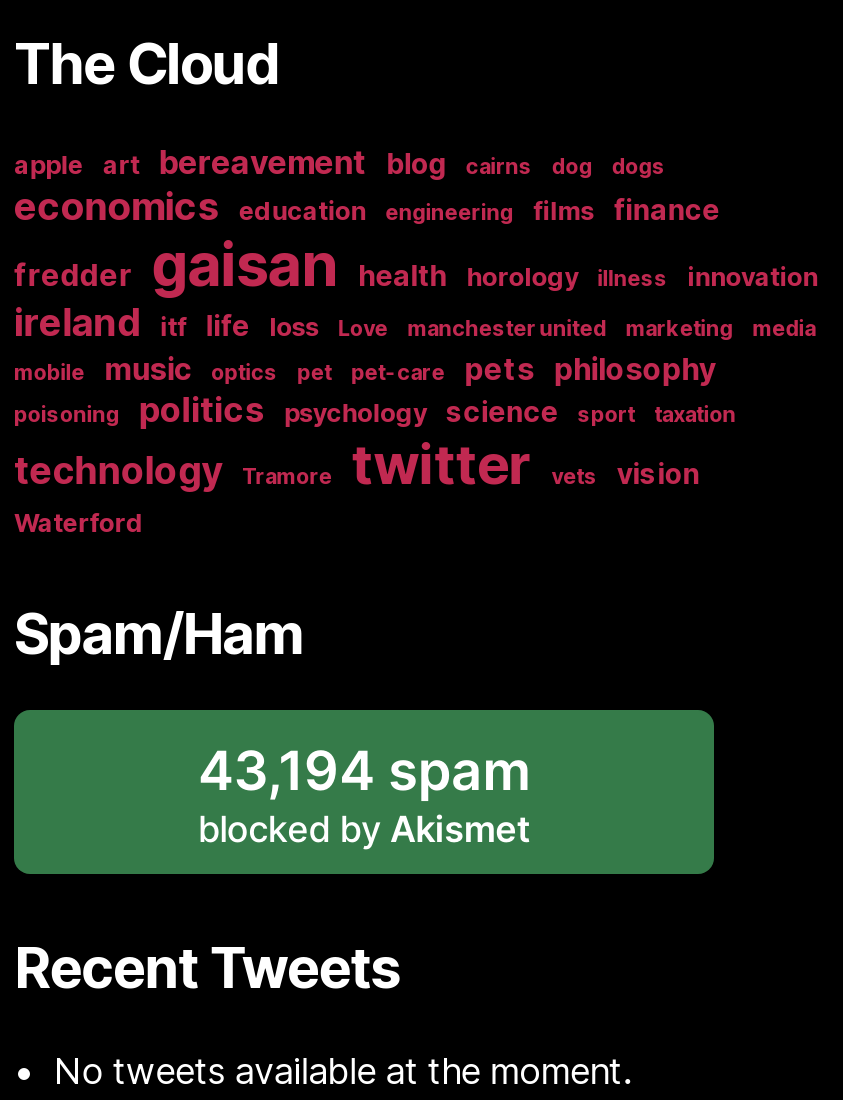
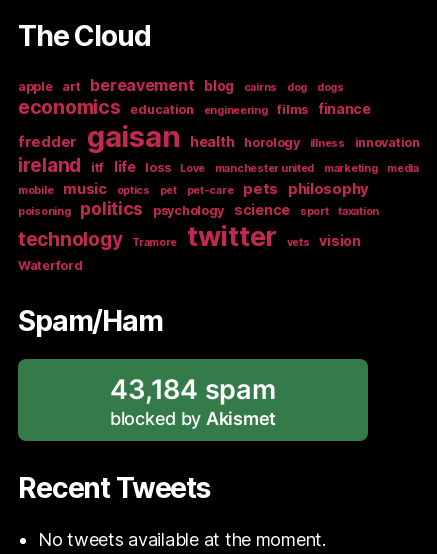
- 43,194 spam
+ 43,184 spam
